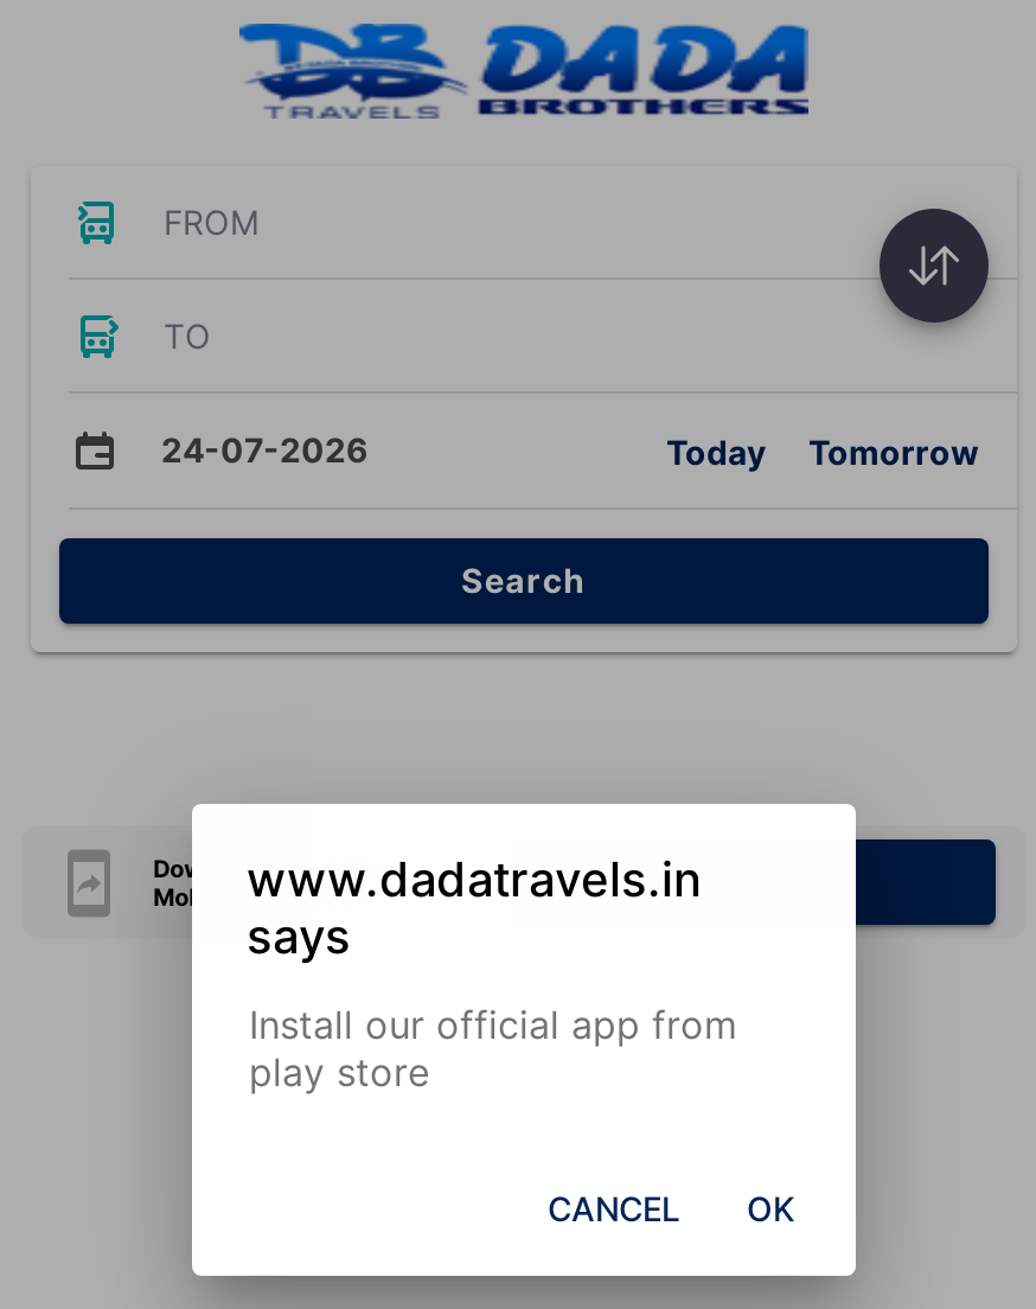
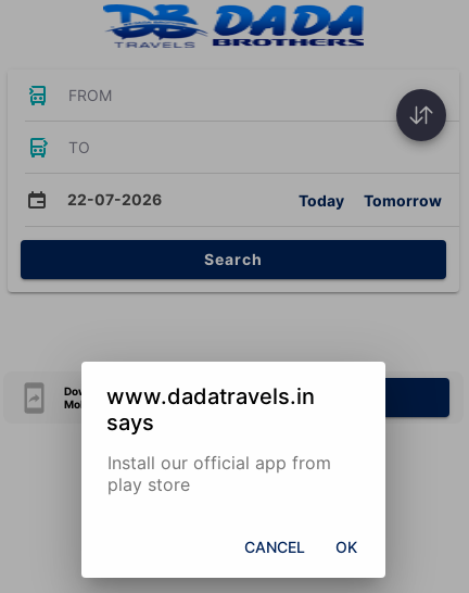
- 24-07-2026
+ 22-07-2026
